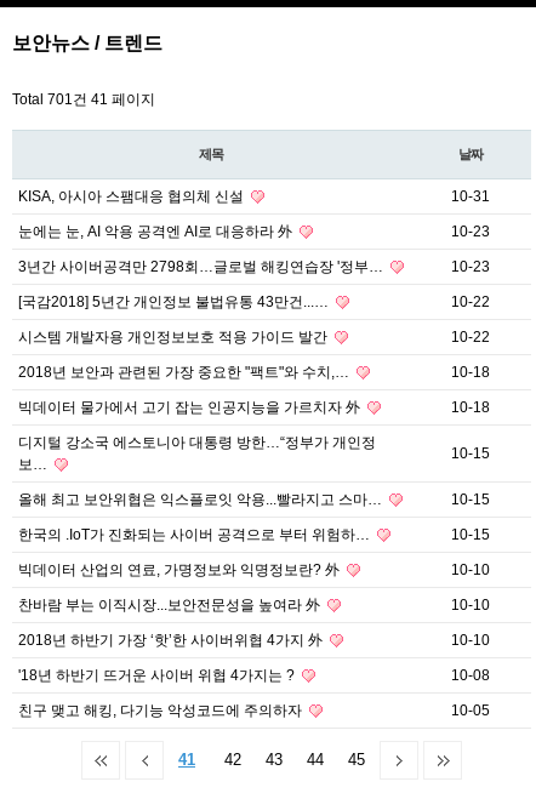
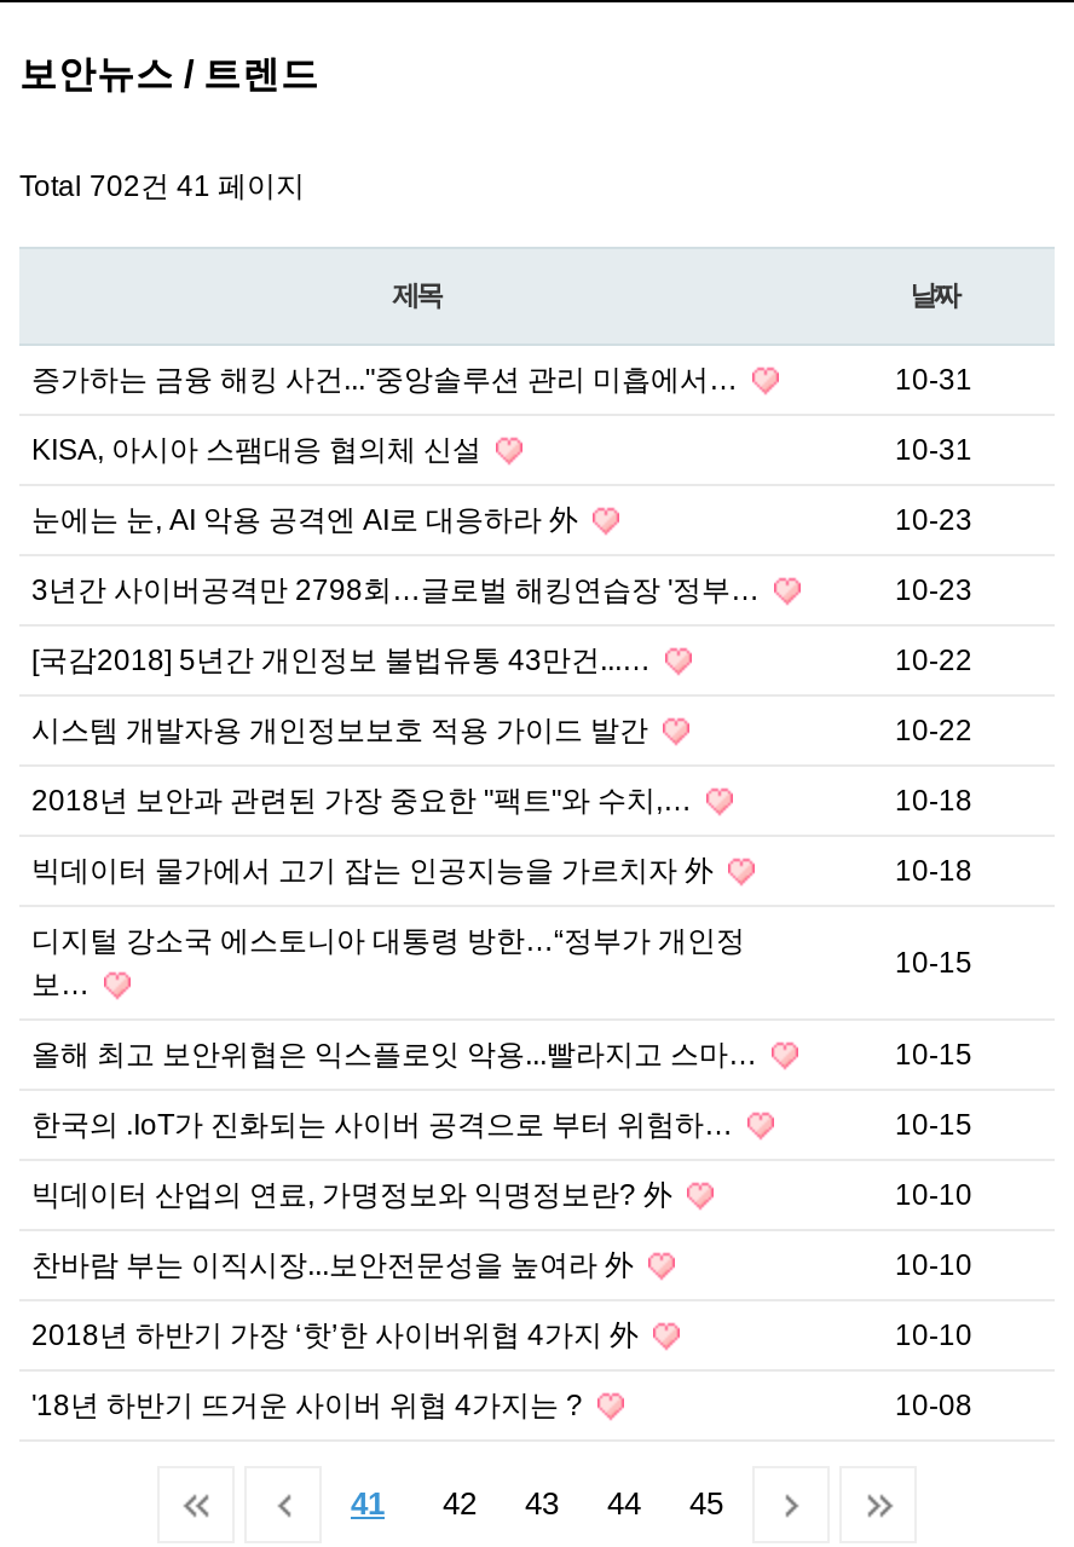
- Total 701건 41 페이지
+ Total 702건 41 페이지

+ 증가하는 금융 해킹 사건..."중앙솔루션 관리 미흡에서…
+ 10-31

moved down: KISA, 아시아 스팸대응 협의체 신설 | 10-31 | 눈에는 눈, AI 악용 공격엔 AI로 대응하라 外 | ... | '18년 하반기 뜨거운 사이버 위협 4가지는 ? | 10-08

- 친구 맺고 해킹, 다기능 악성코드에 주의하자
- 10-05
